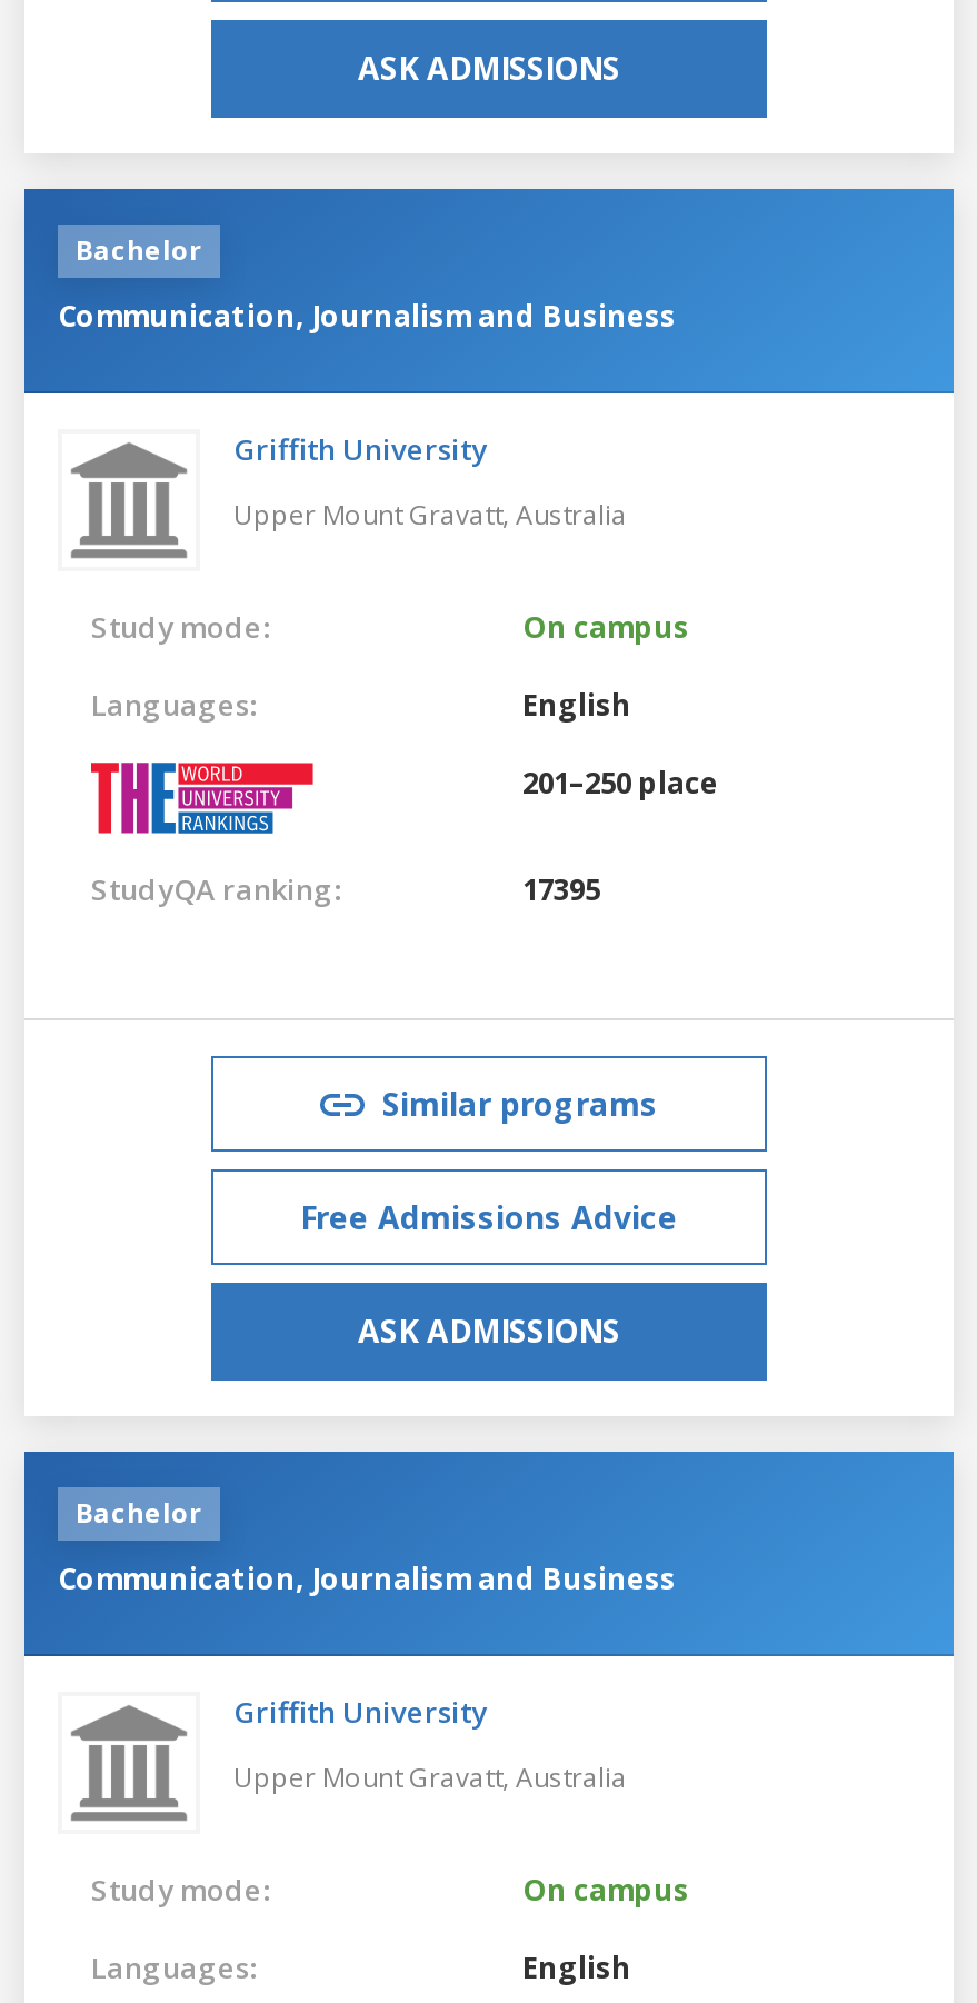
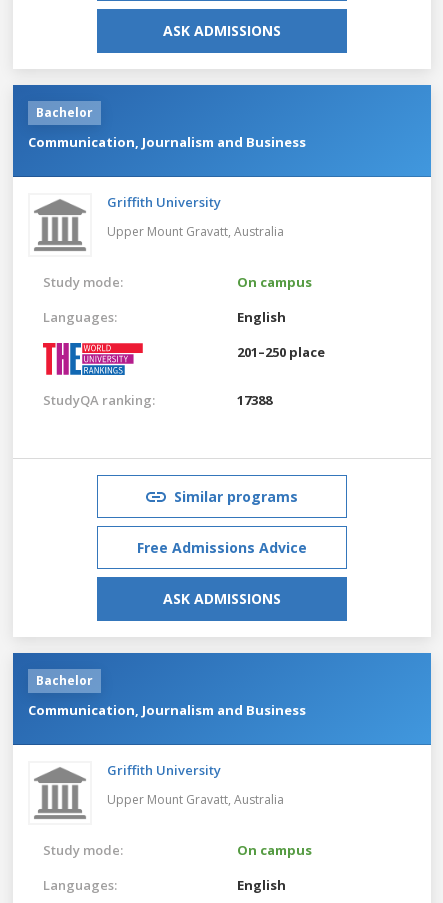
- 17395
+ 17388
